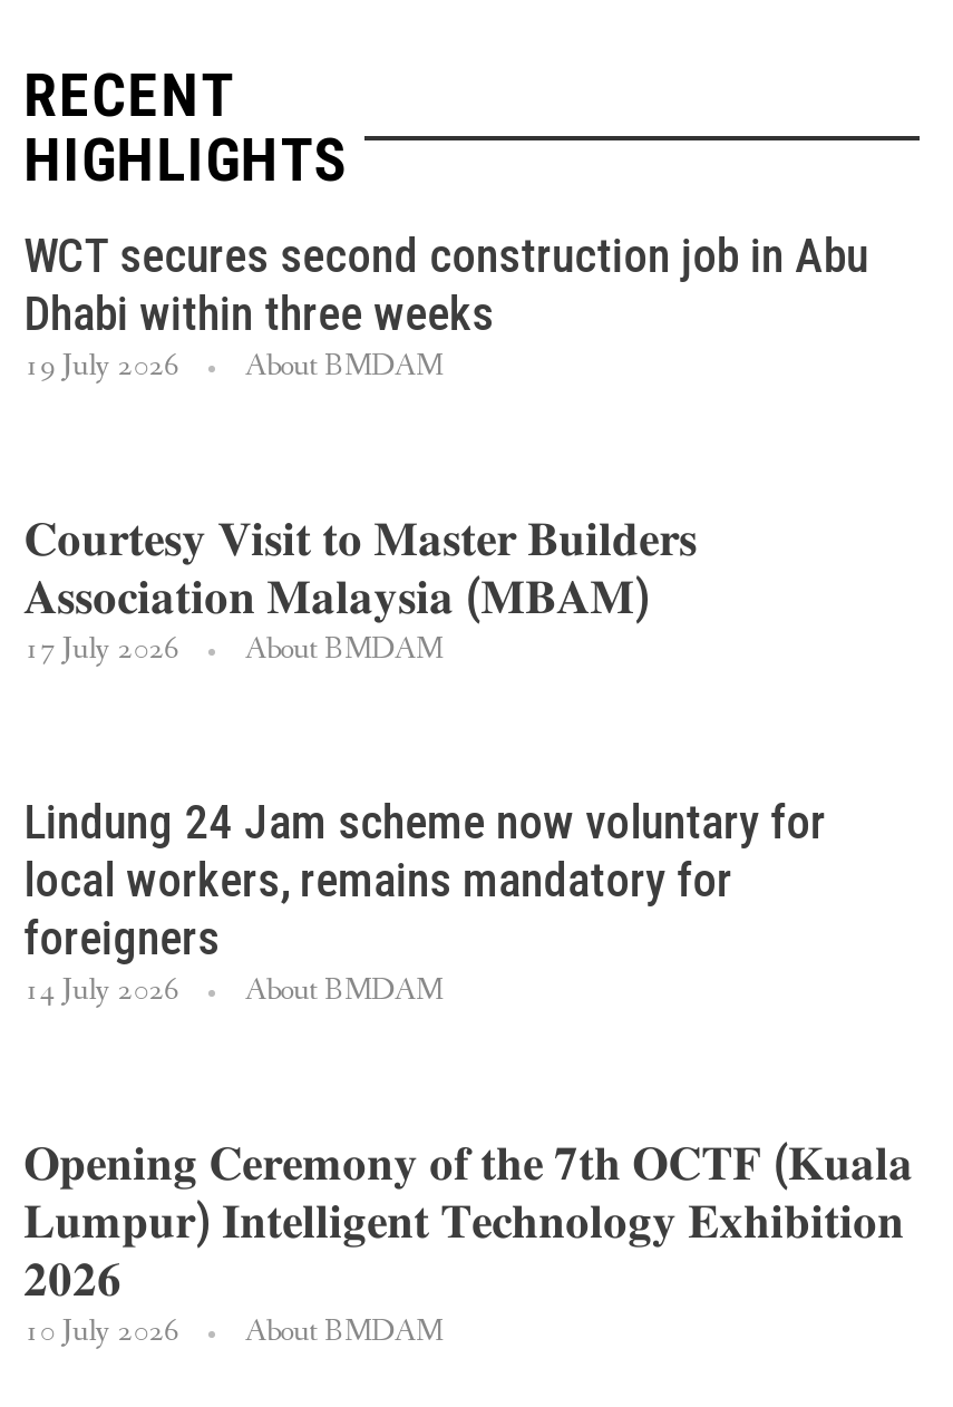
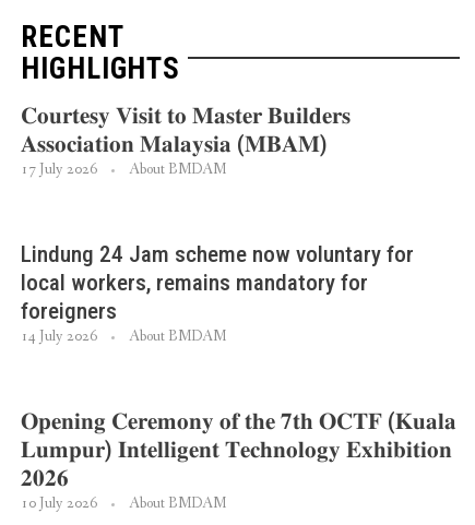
- WCT secures second construction job in Abu
- Dhabi within three weeks
- 19 July 2026
- About BMDAM
